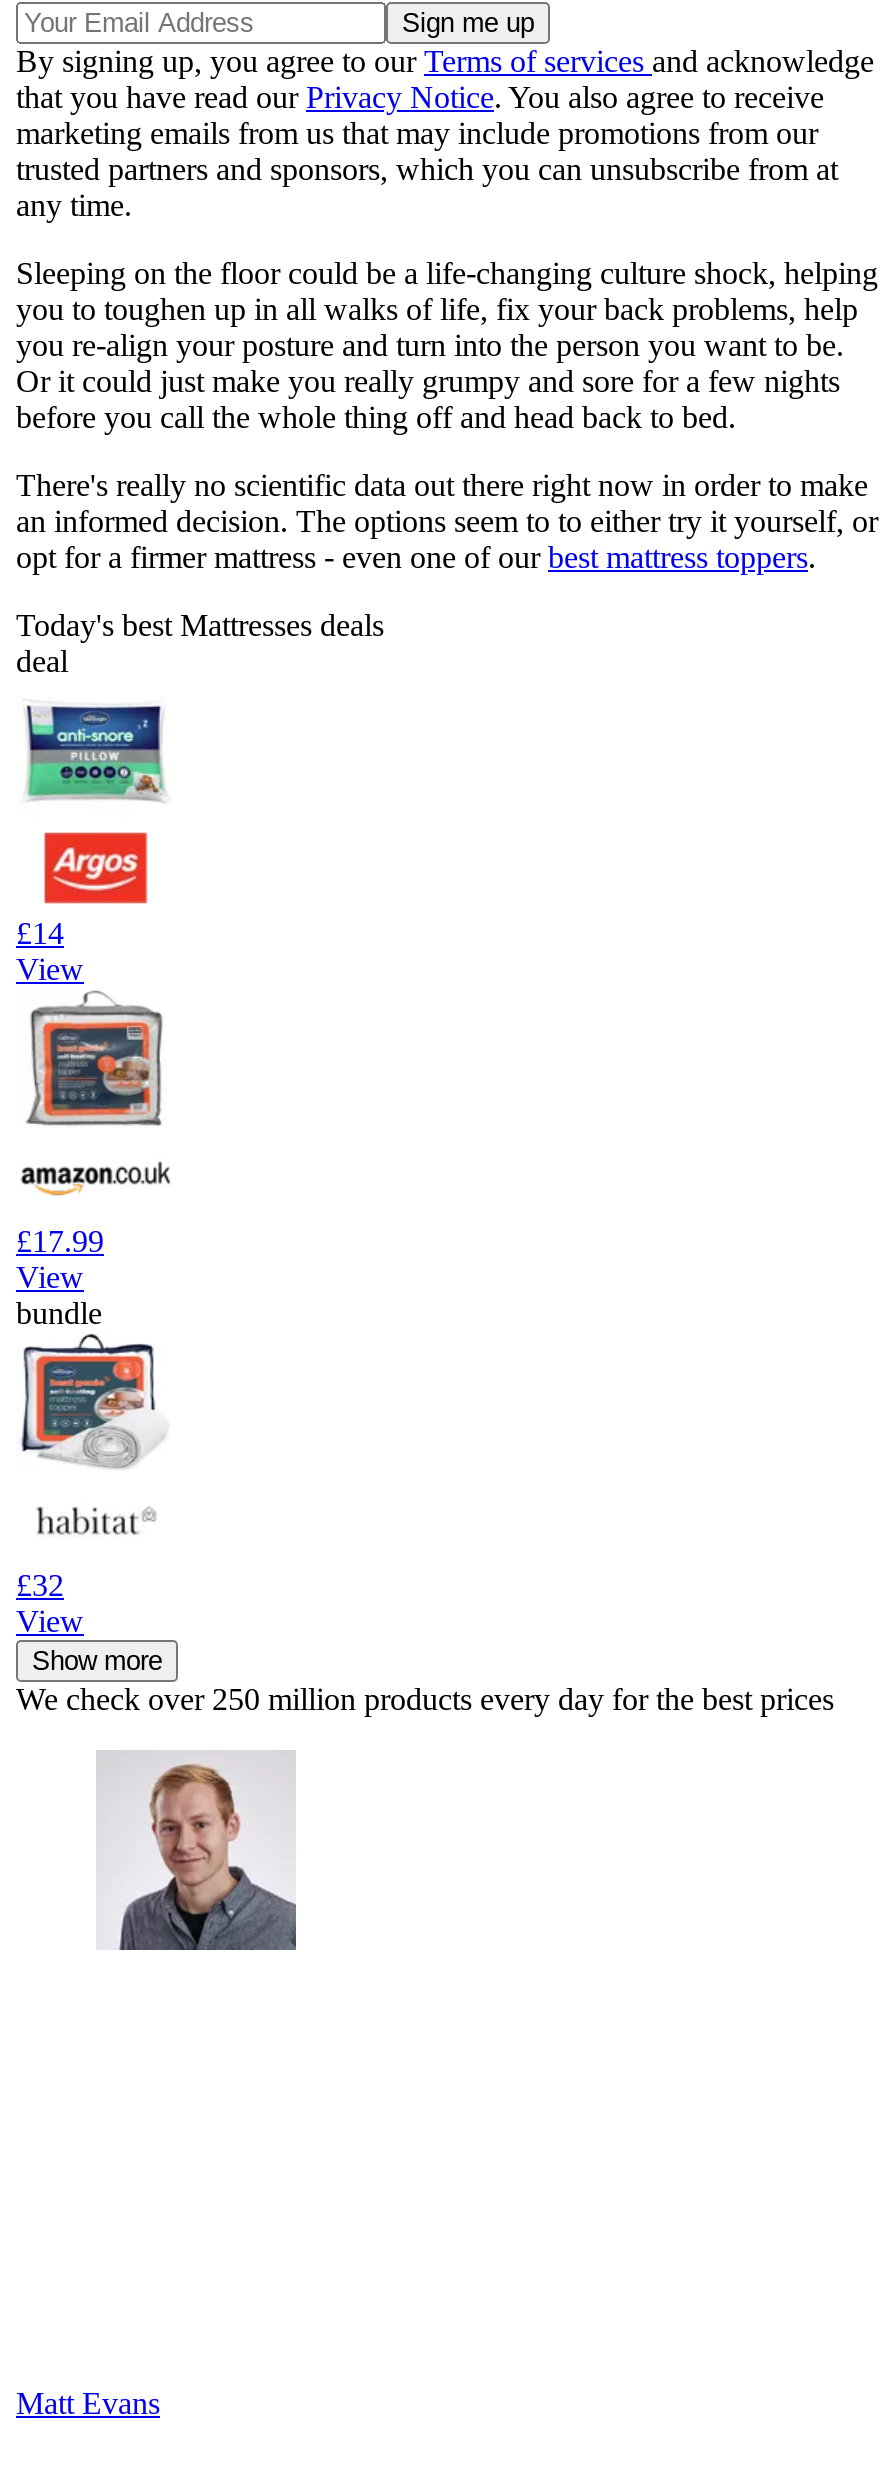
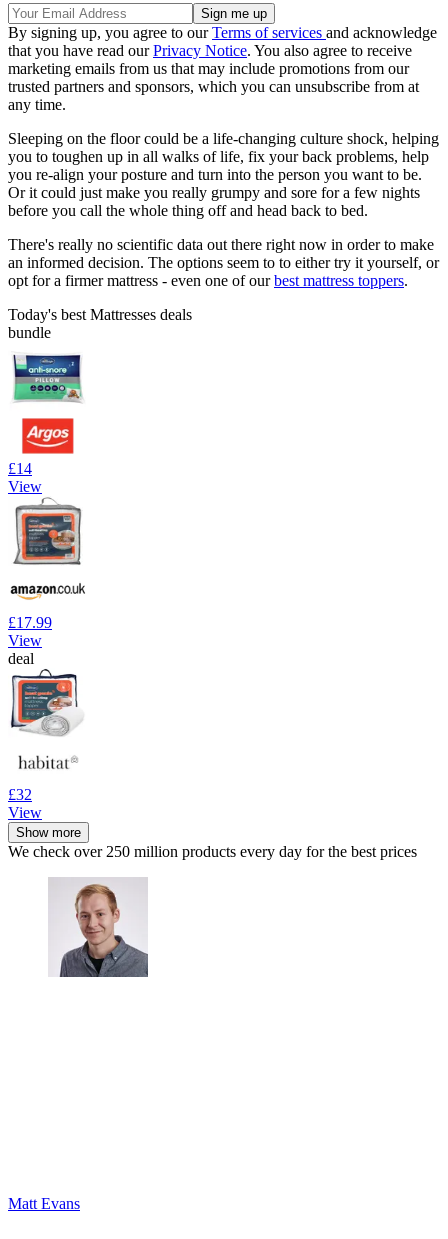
moved down: deal

moved up: bundle
